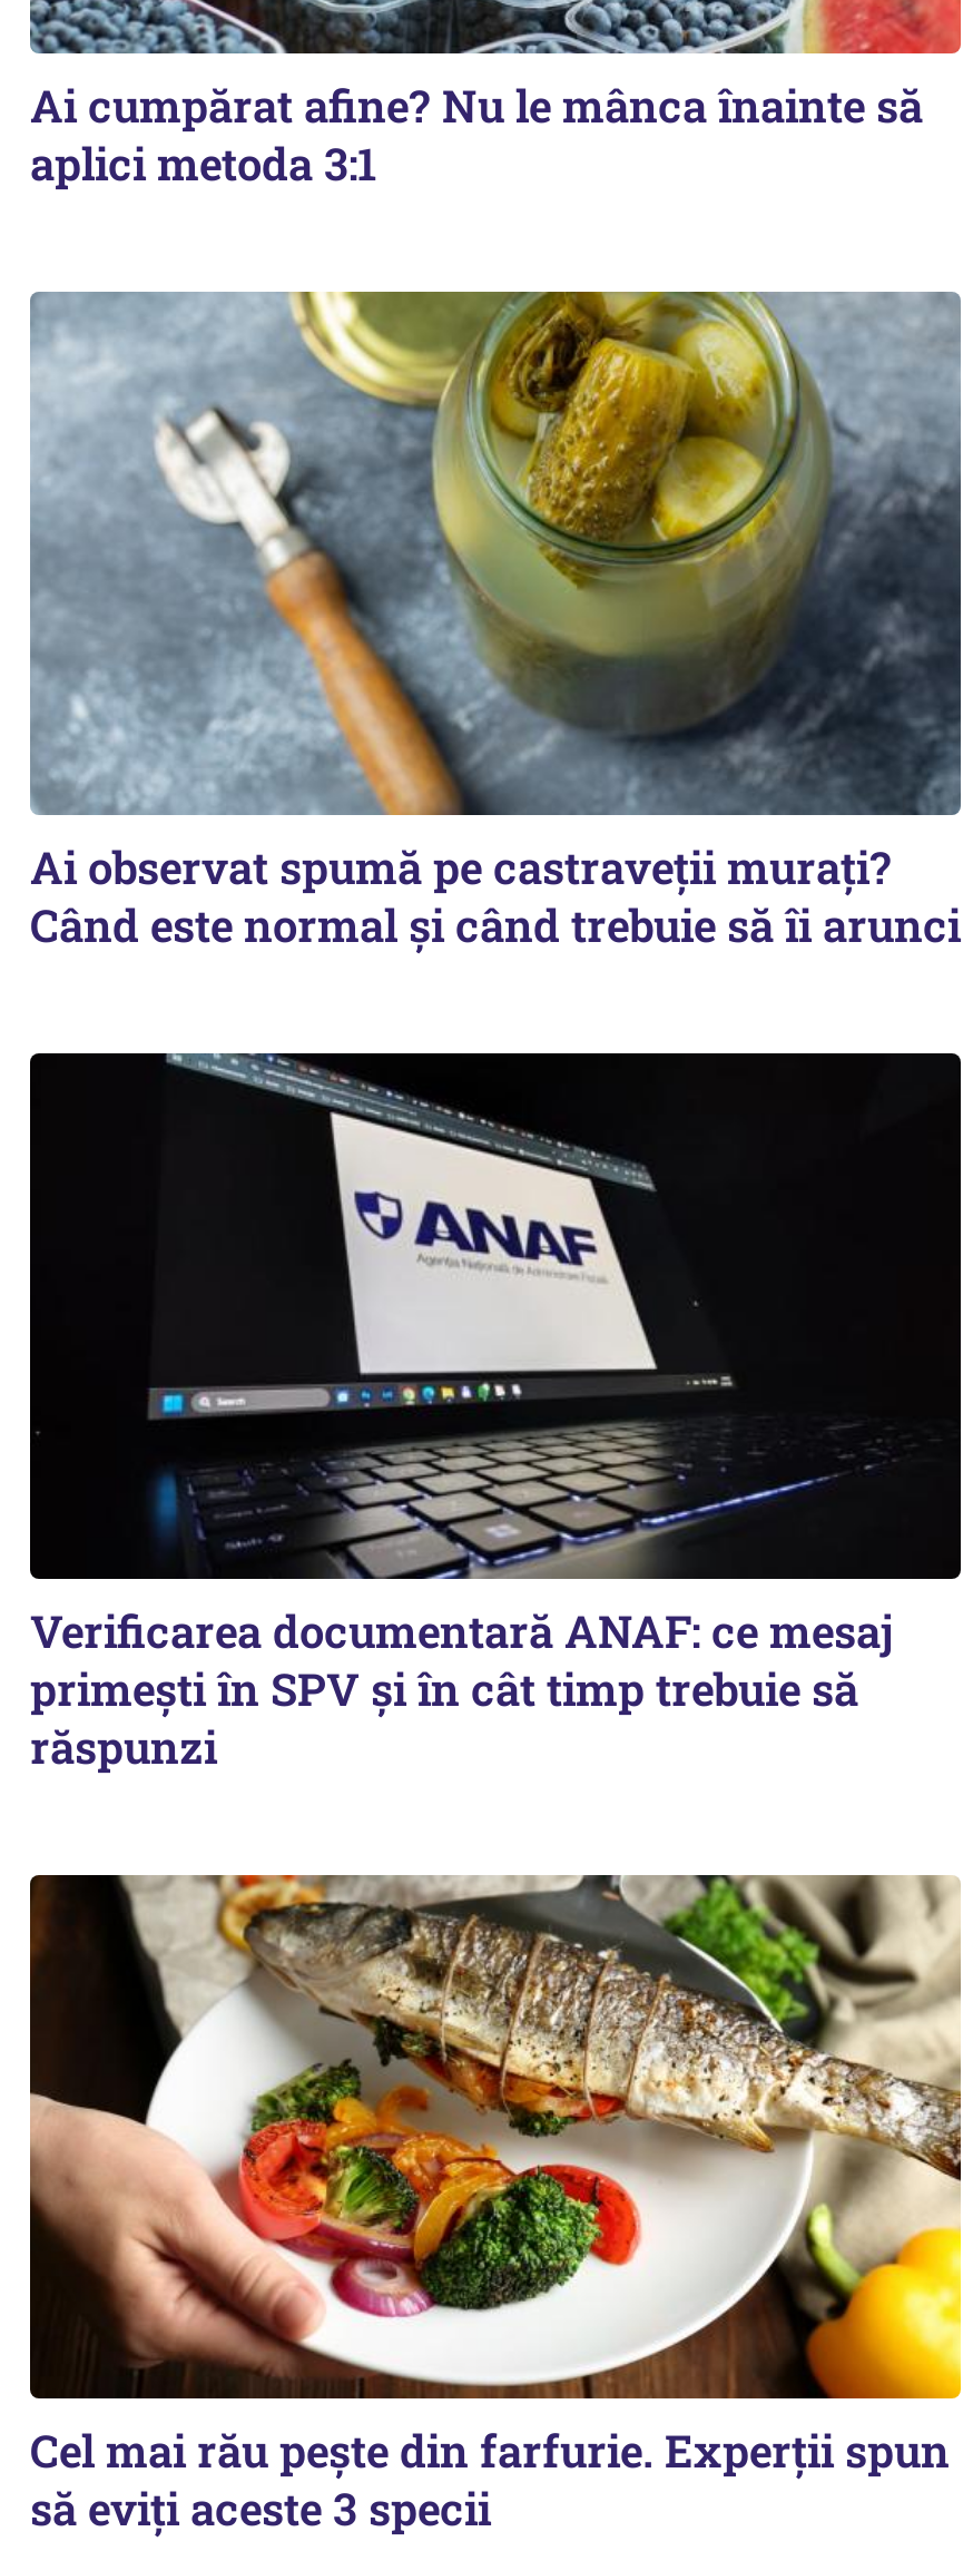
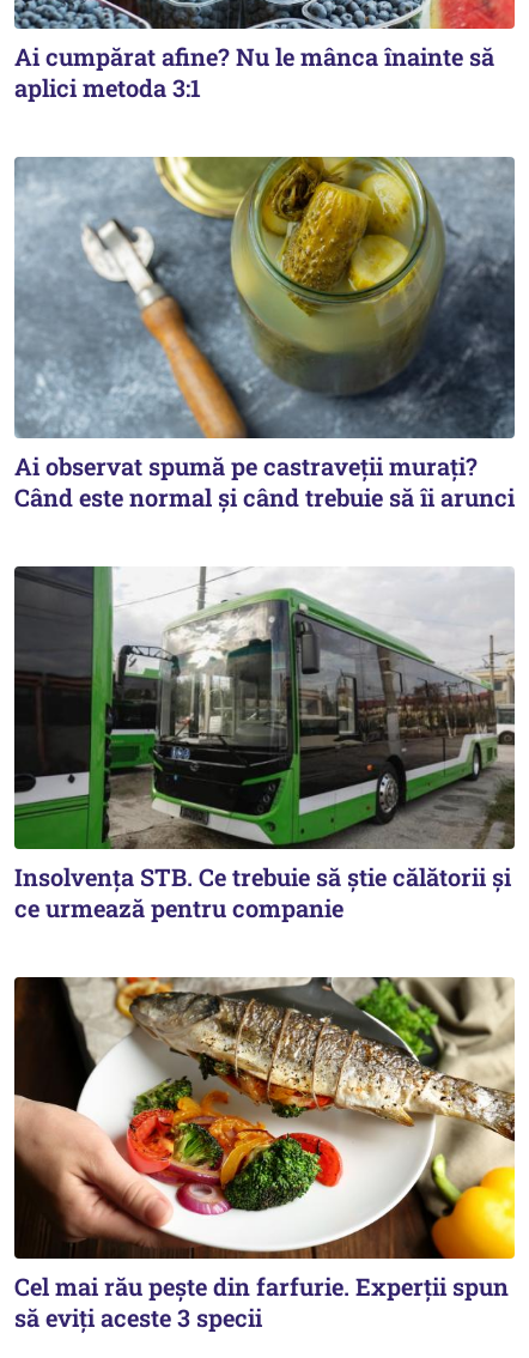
- [image]
- Verificarea documentară ANAF: ce mesaj
- primești în SPV și în cât timp trebuie să
- răspunzi
+ [image]
+ Insolvenţa STB. Ce trebuie să ştie călătorii şi
+ ce urmează pentru companie
